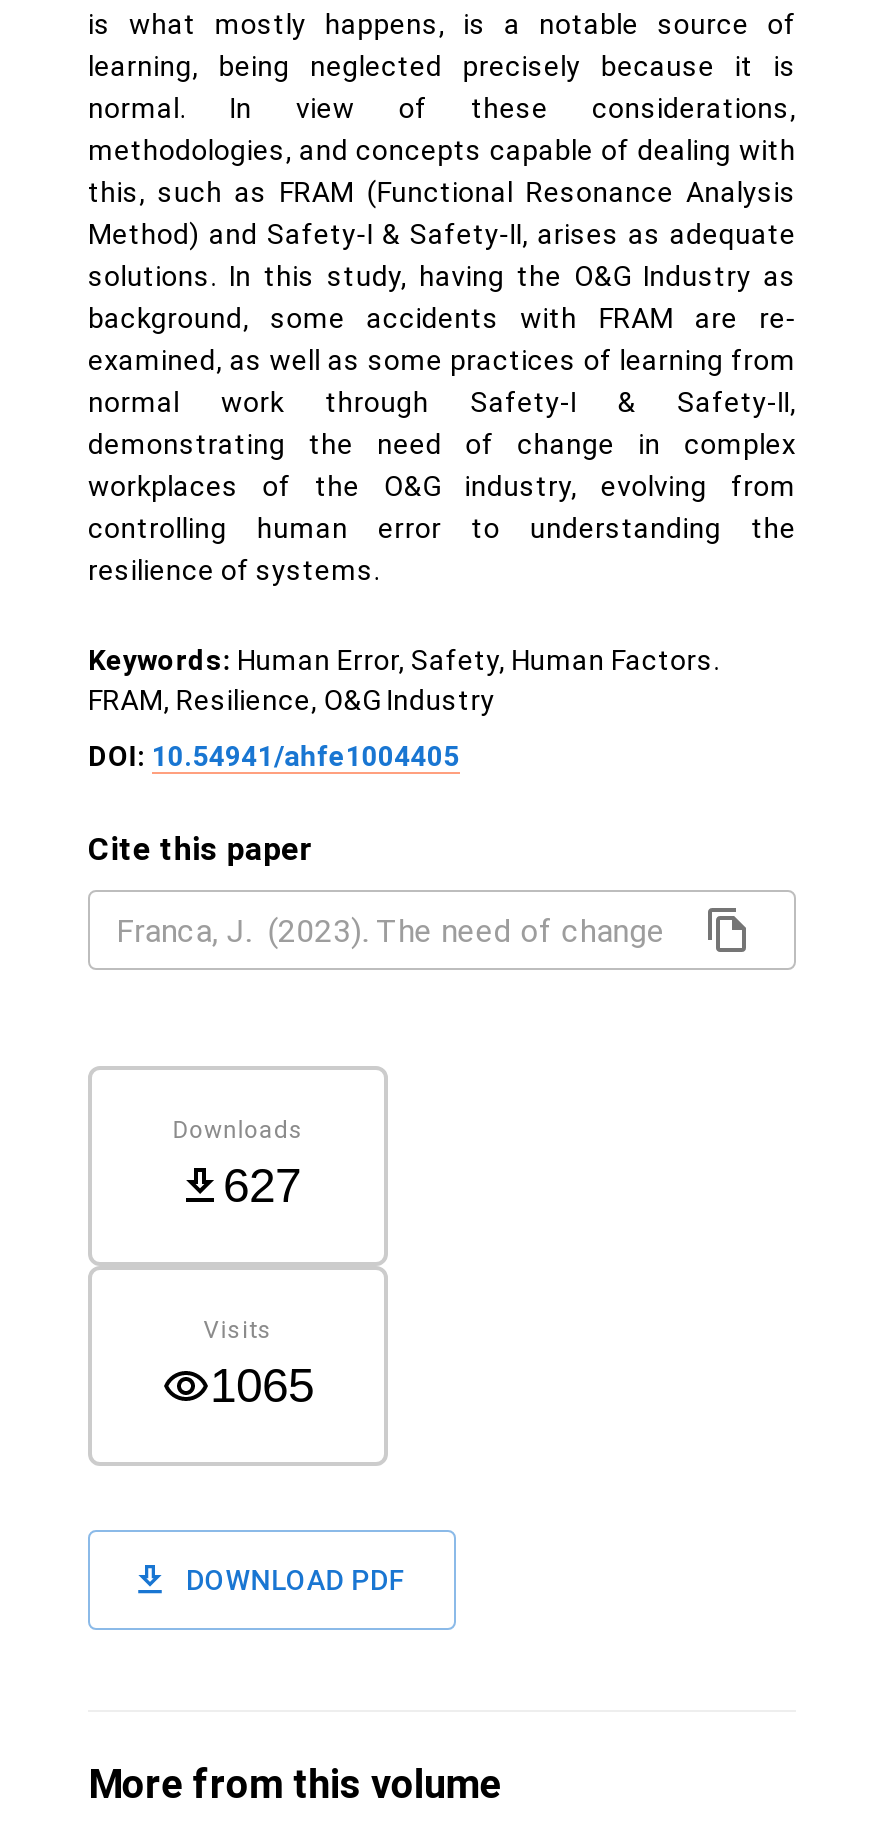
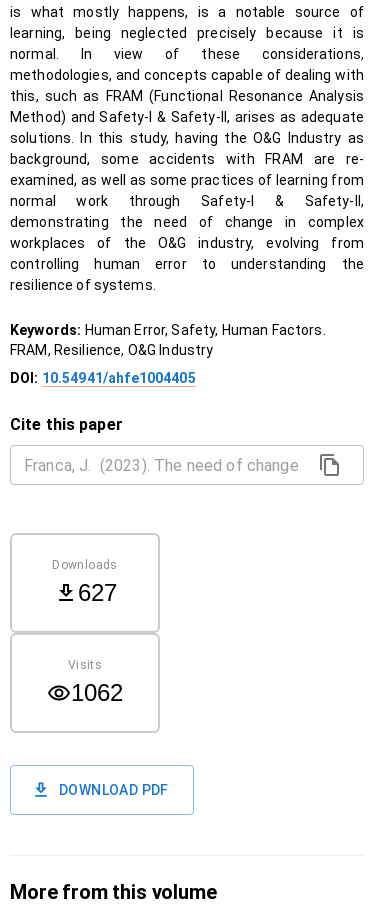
- 1065
+ 1062
